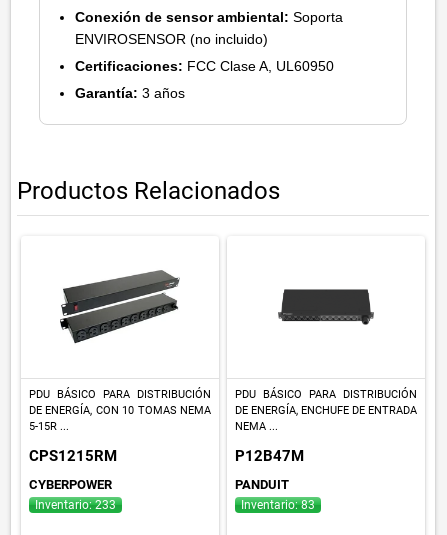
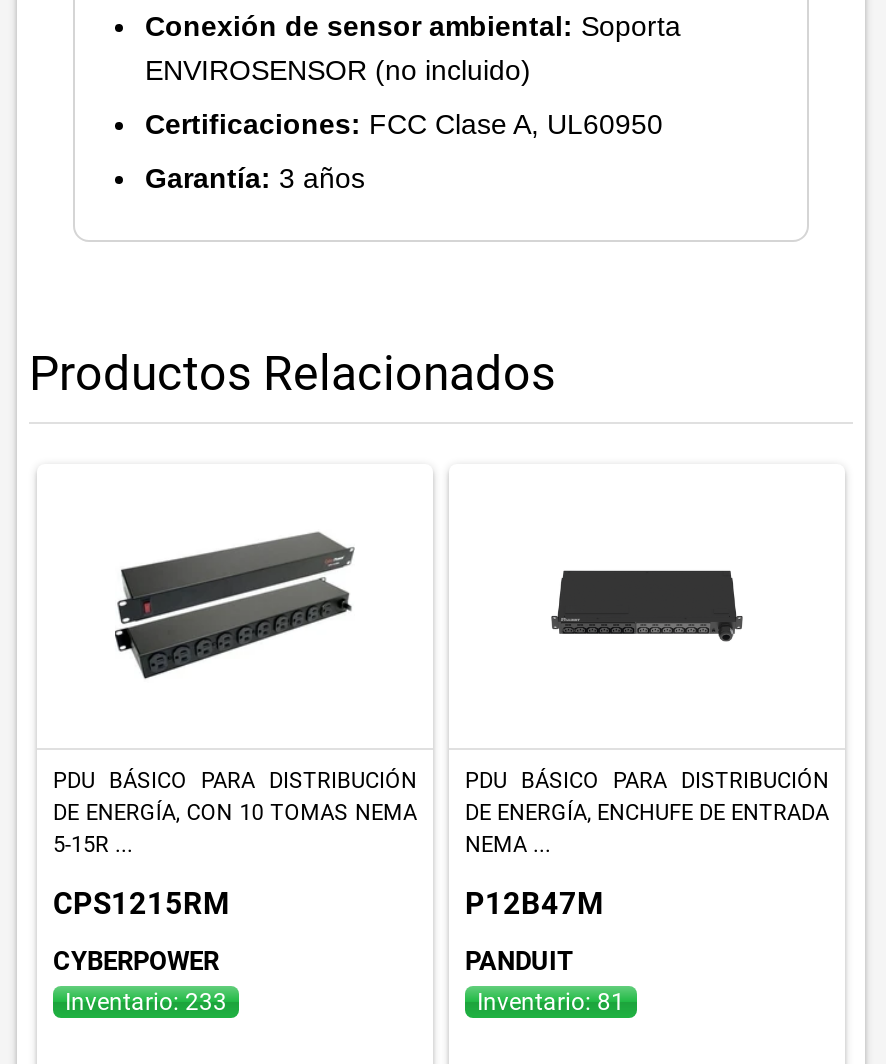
- Inventario: 83
+ Inventario: 81
